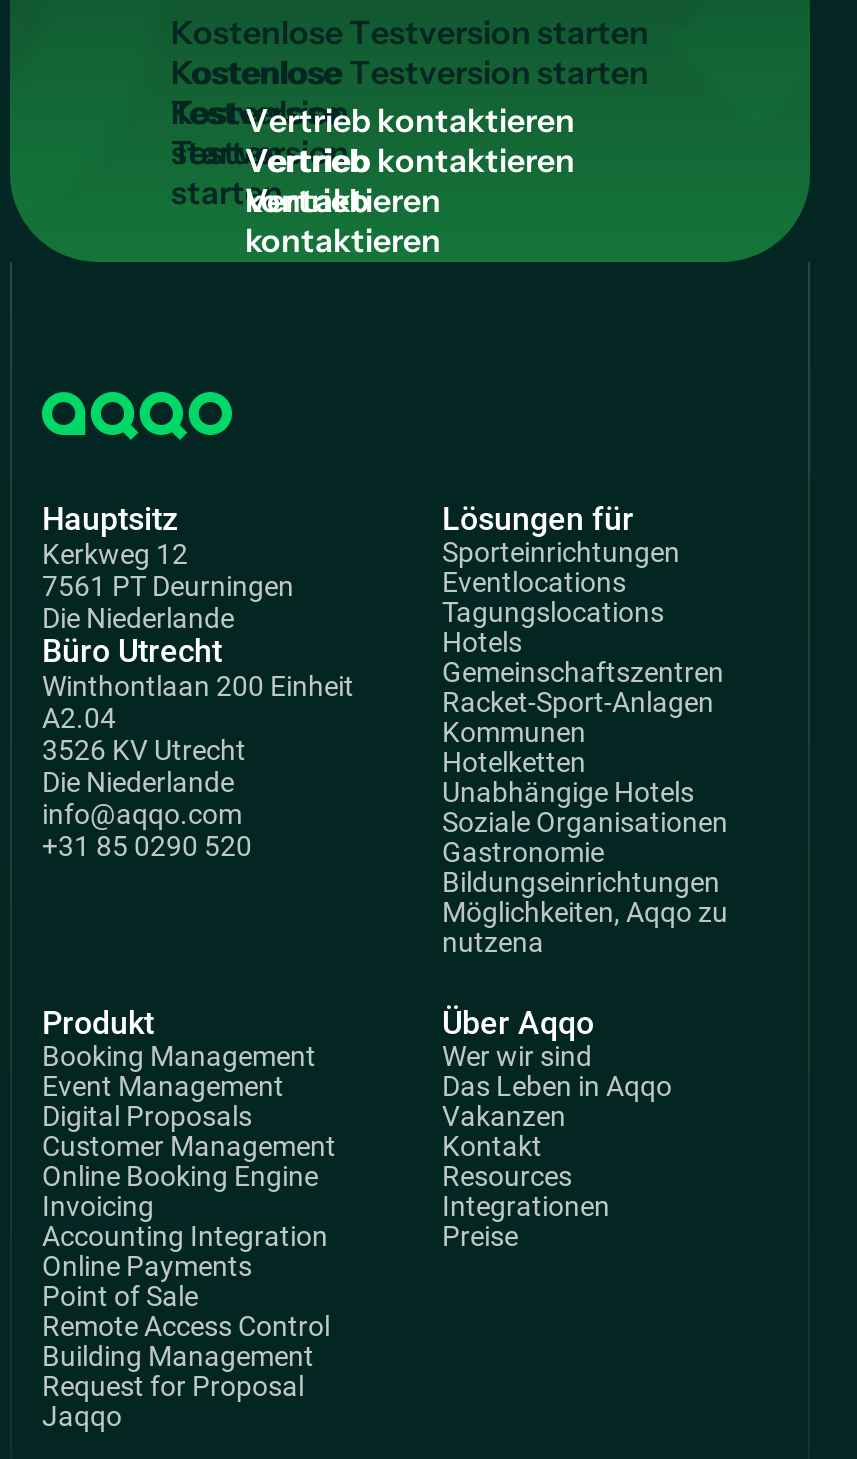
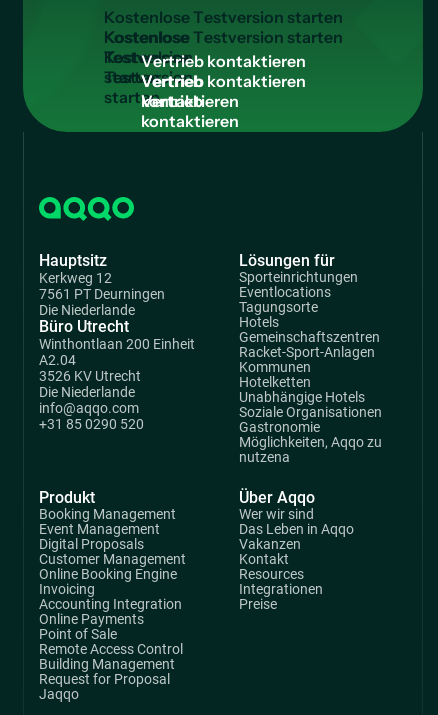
- Tagungslocations
+ Tagungsorte

- Bildungseinrichtungen
